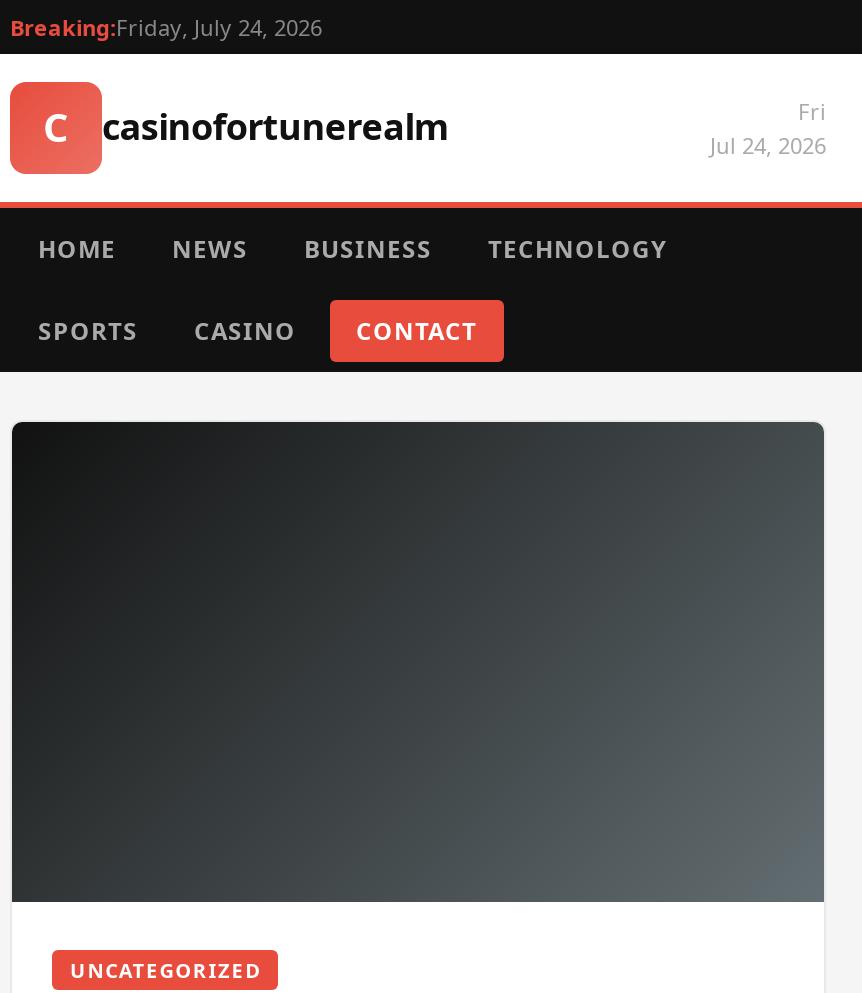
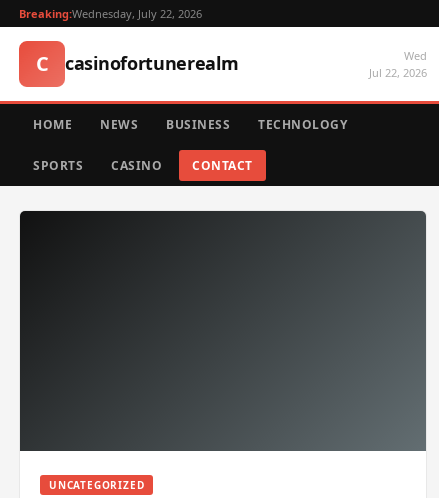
- Breaking:Friday, July 24, 2026
+ Breaking:Wednesday, July 22, 2026

- Fri
- Jul 24, 2026
+ Wed
+ Jul 22, 2026
